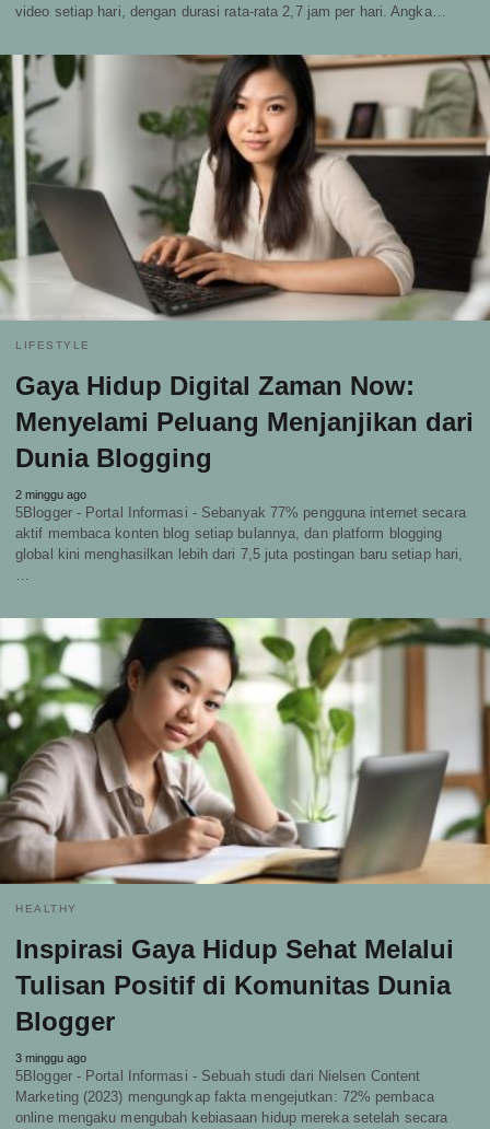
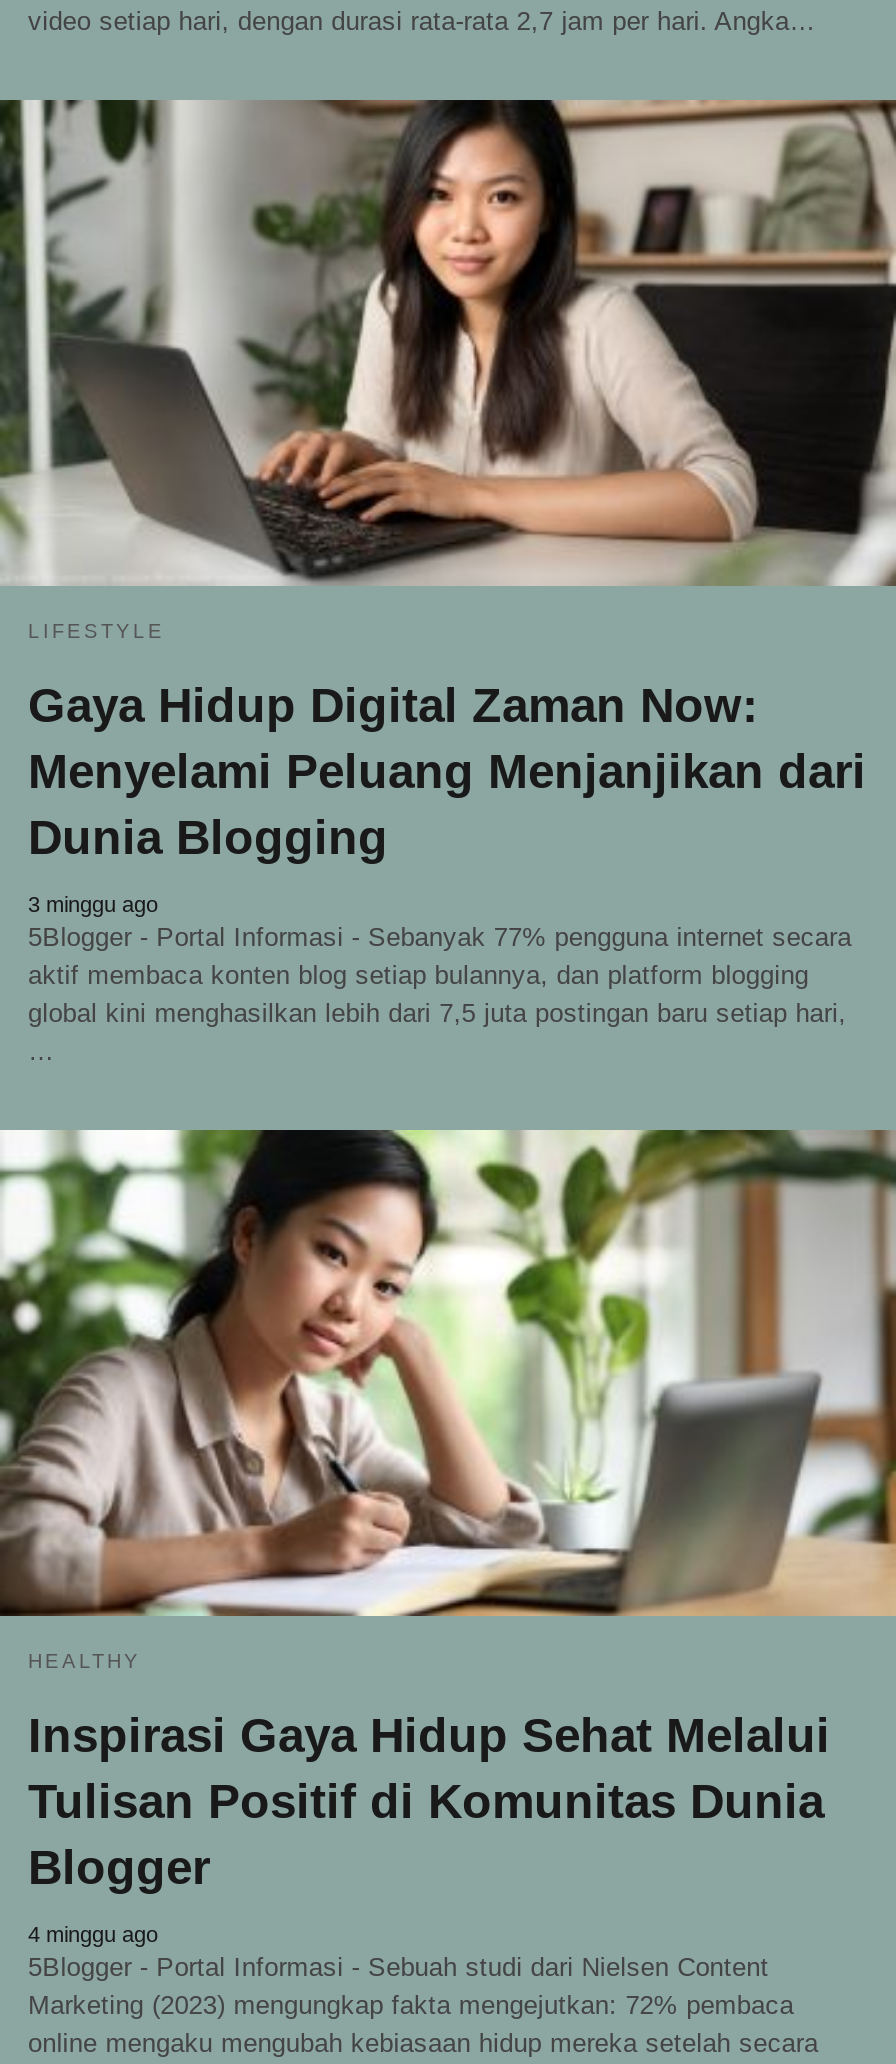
- 2 minggu ago
+ 3 minggu ago

- 3 minggu ago
+ 4 minggu ago
